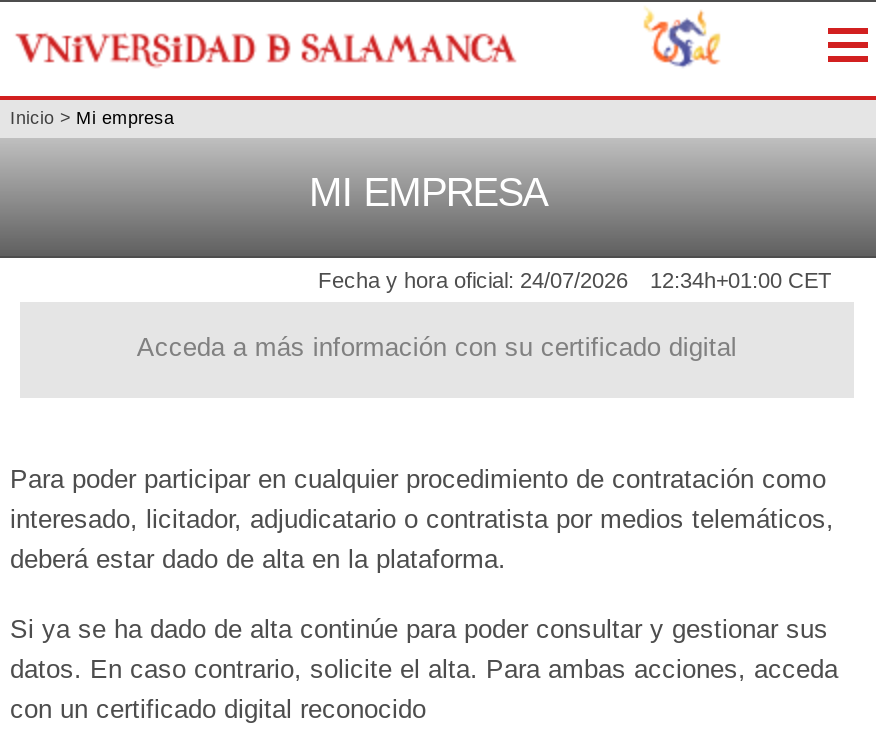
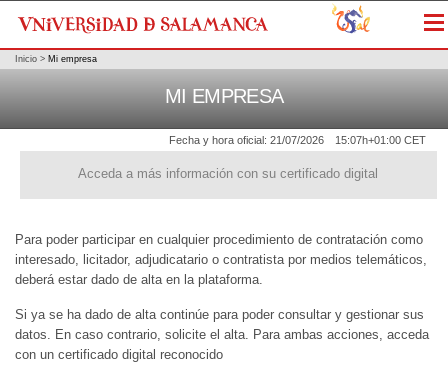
- Fecha y hora oficial: 24/07/2026
+ Fecha y hora oficial: 21/07/2026

- 12:34h+01:00 CET
+ 15:07h+01:00 CET
